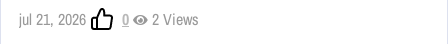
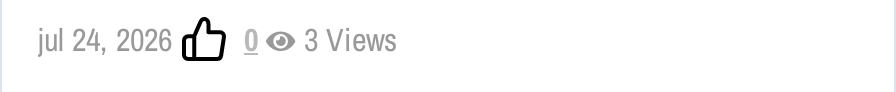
- jul 21, 2026
+ jul 24, 2026

- 2 Views
+ 3 Views
